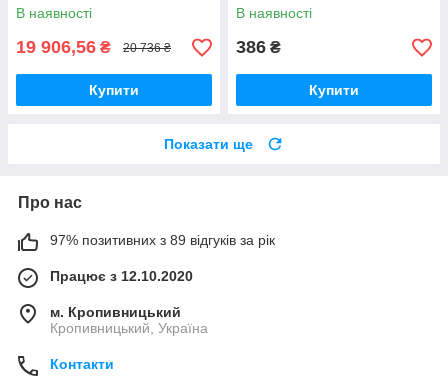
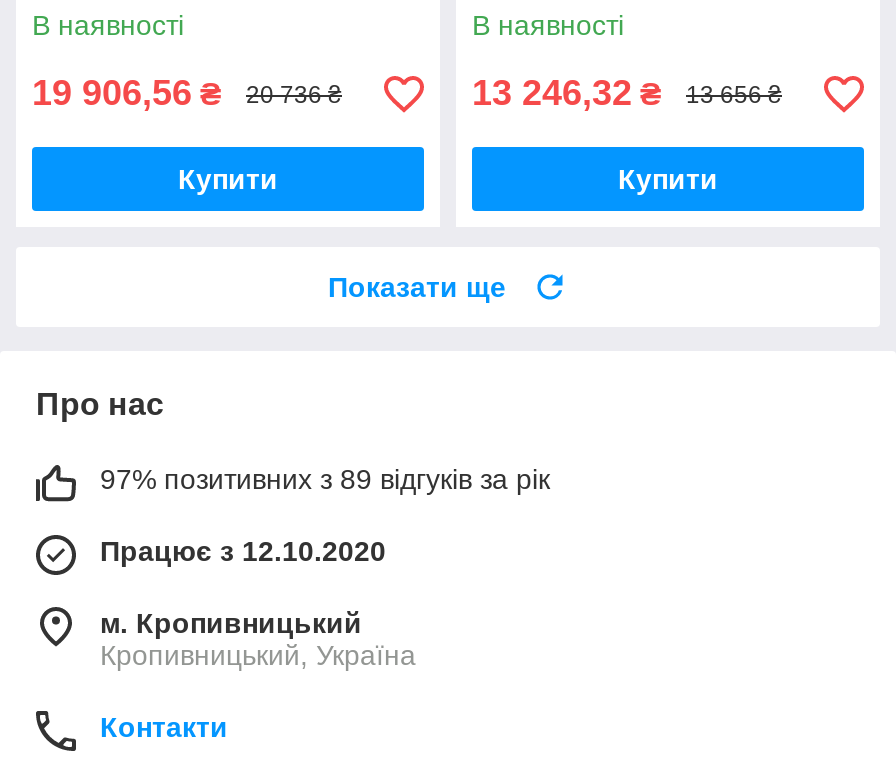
- 386 ₴
+ 13 246,32 ₴
+ 13 656 ₴
